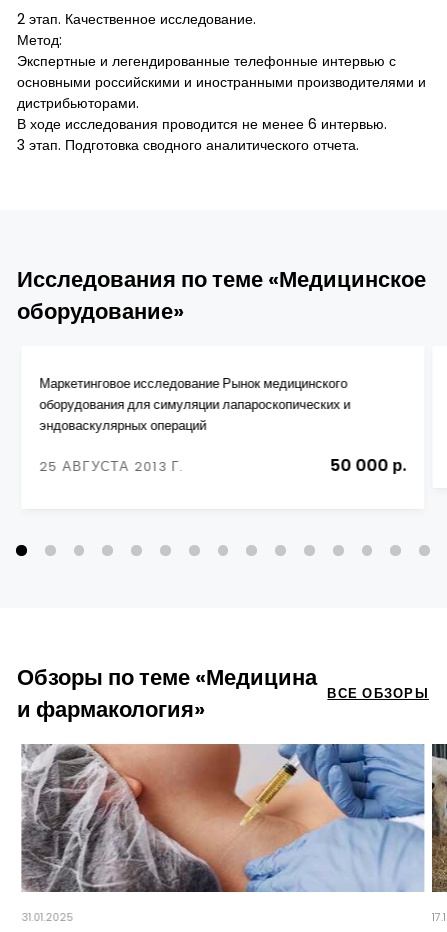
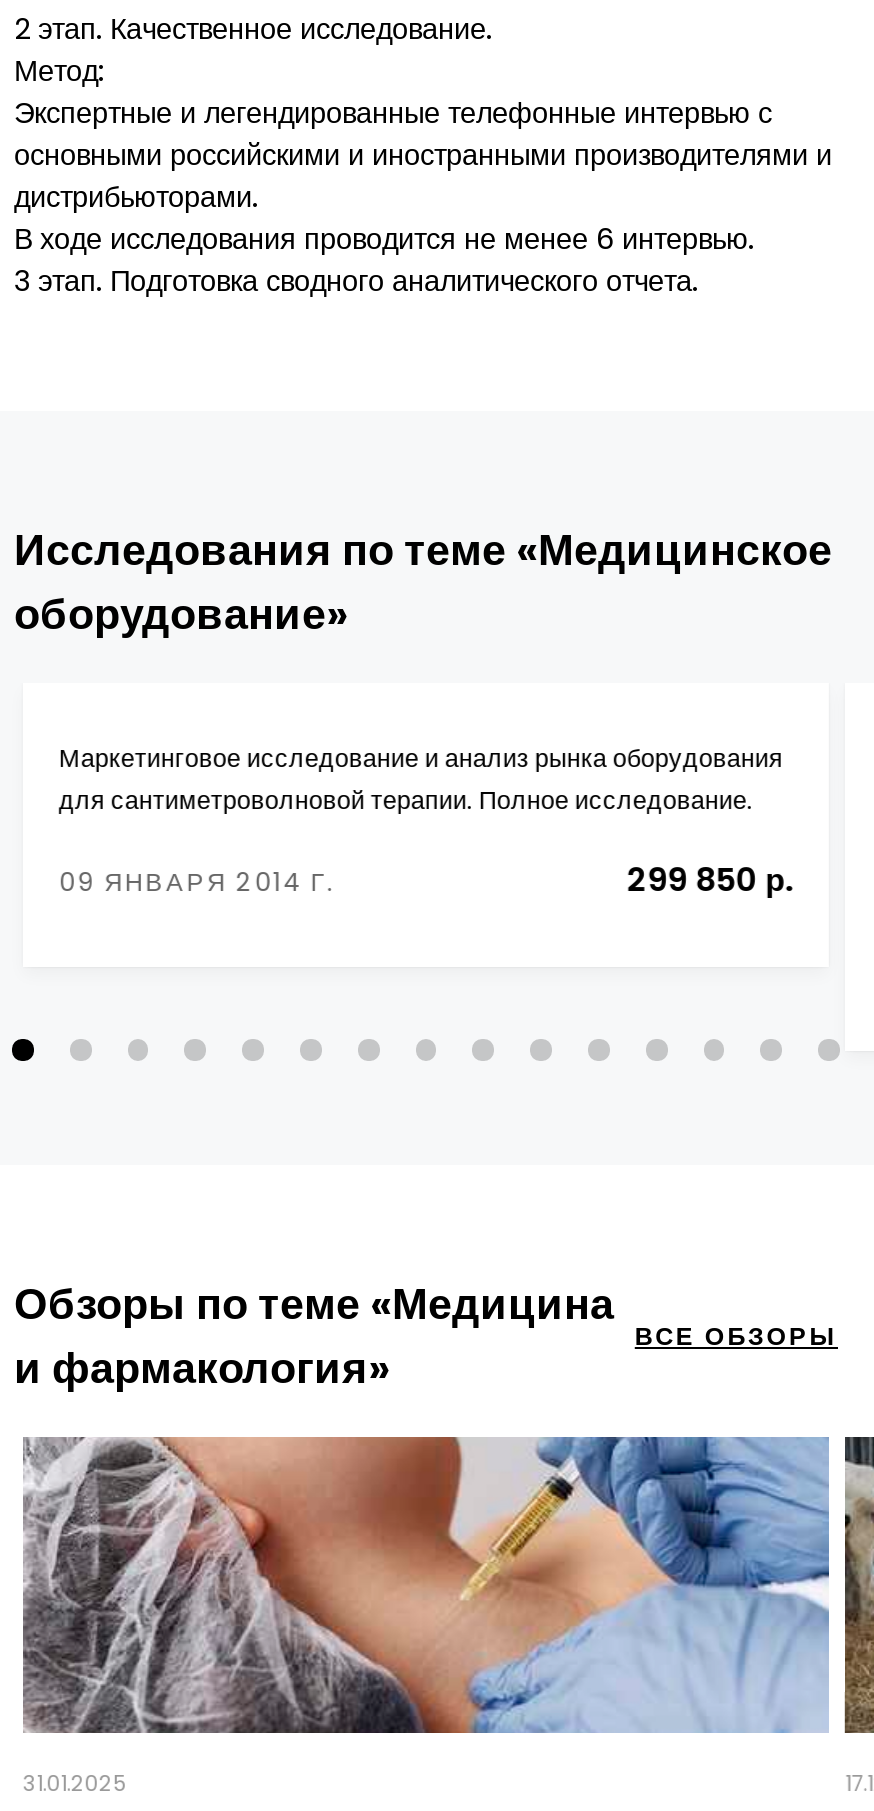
- Маркетинговое исследование Рынок медицинского
- оборудования для симуляции лапароскопических и
- эндоваскулярных операций
+ Маркетинговое исследование и анализ рынка оборудования
+ для сантиметроволновой терапии. Полное исследование.

- 25 АВГУСТА 2013 Г.
- 50 000 р.
+ 09 ЯНВАРЯ 2014 Г.
+ 299 850 р.
